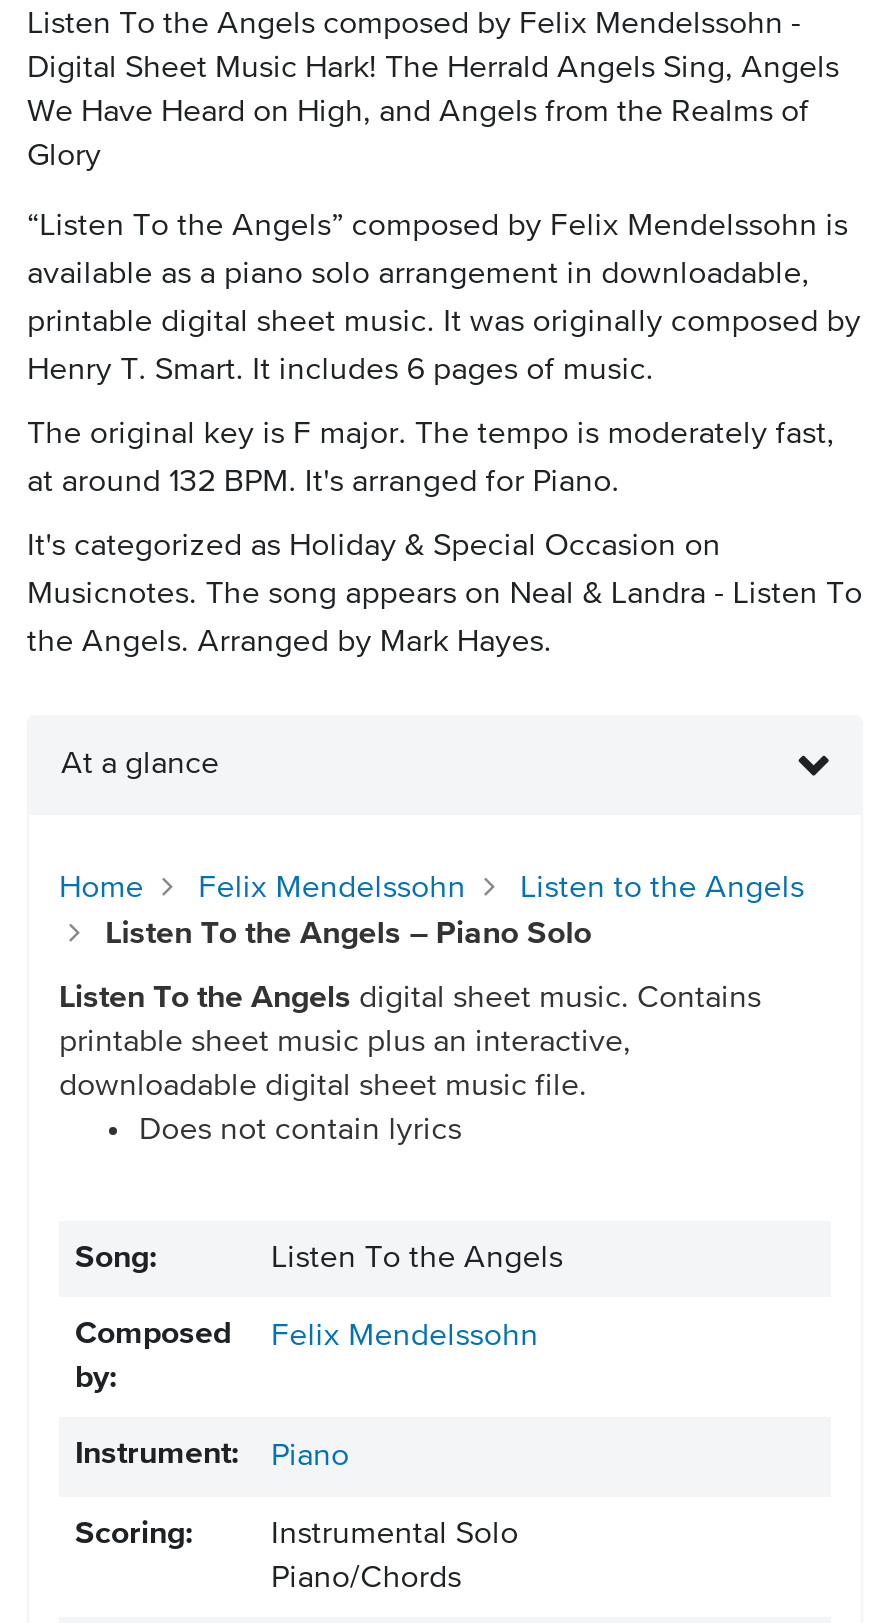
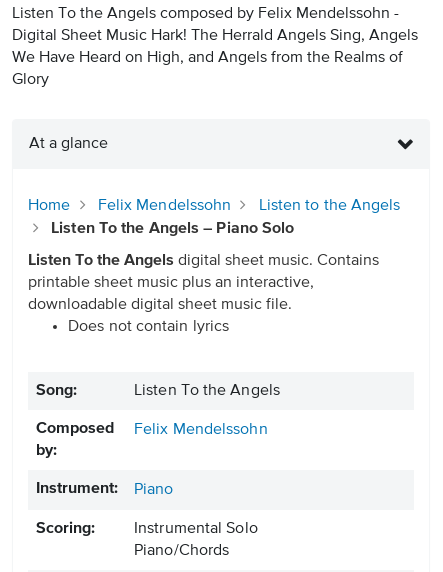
- “Listen To the Angels” composed by Felix Mendelssohn is
- available as a piano solo arrangement in downloadable,
- printable digital sheet music. It was originally composed by
- Henry T. Smart. It includes 6 pages of music.
- The original key is F major. The tempo is moderately fast,
- at around 132 BPM. It's arranged for Piano.
- It's categorized as Holiday & Special Occasion on
- Musicnotes. The song appears on Neal & Landra - Listen To
- the Angels. Arranged by Mark Hayes.
